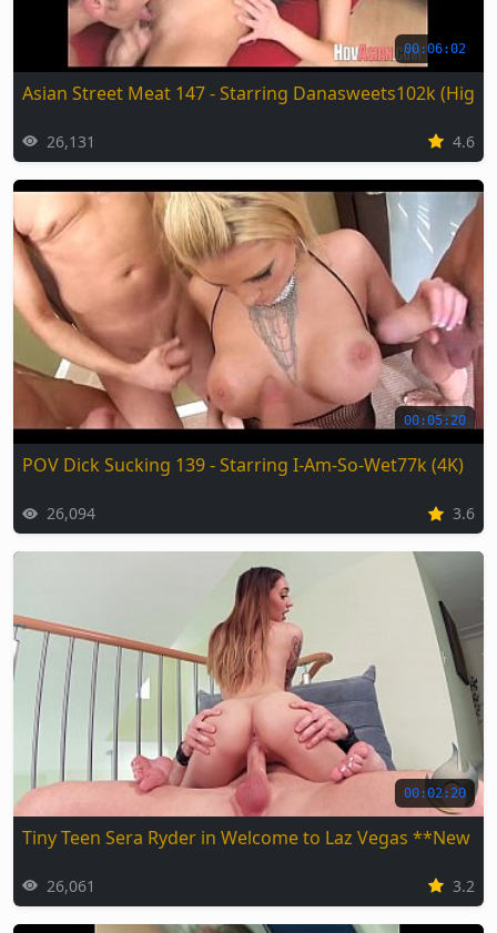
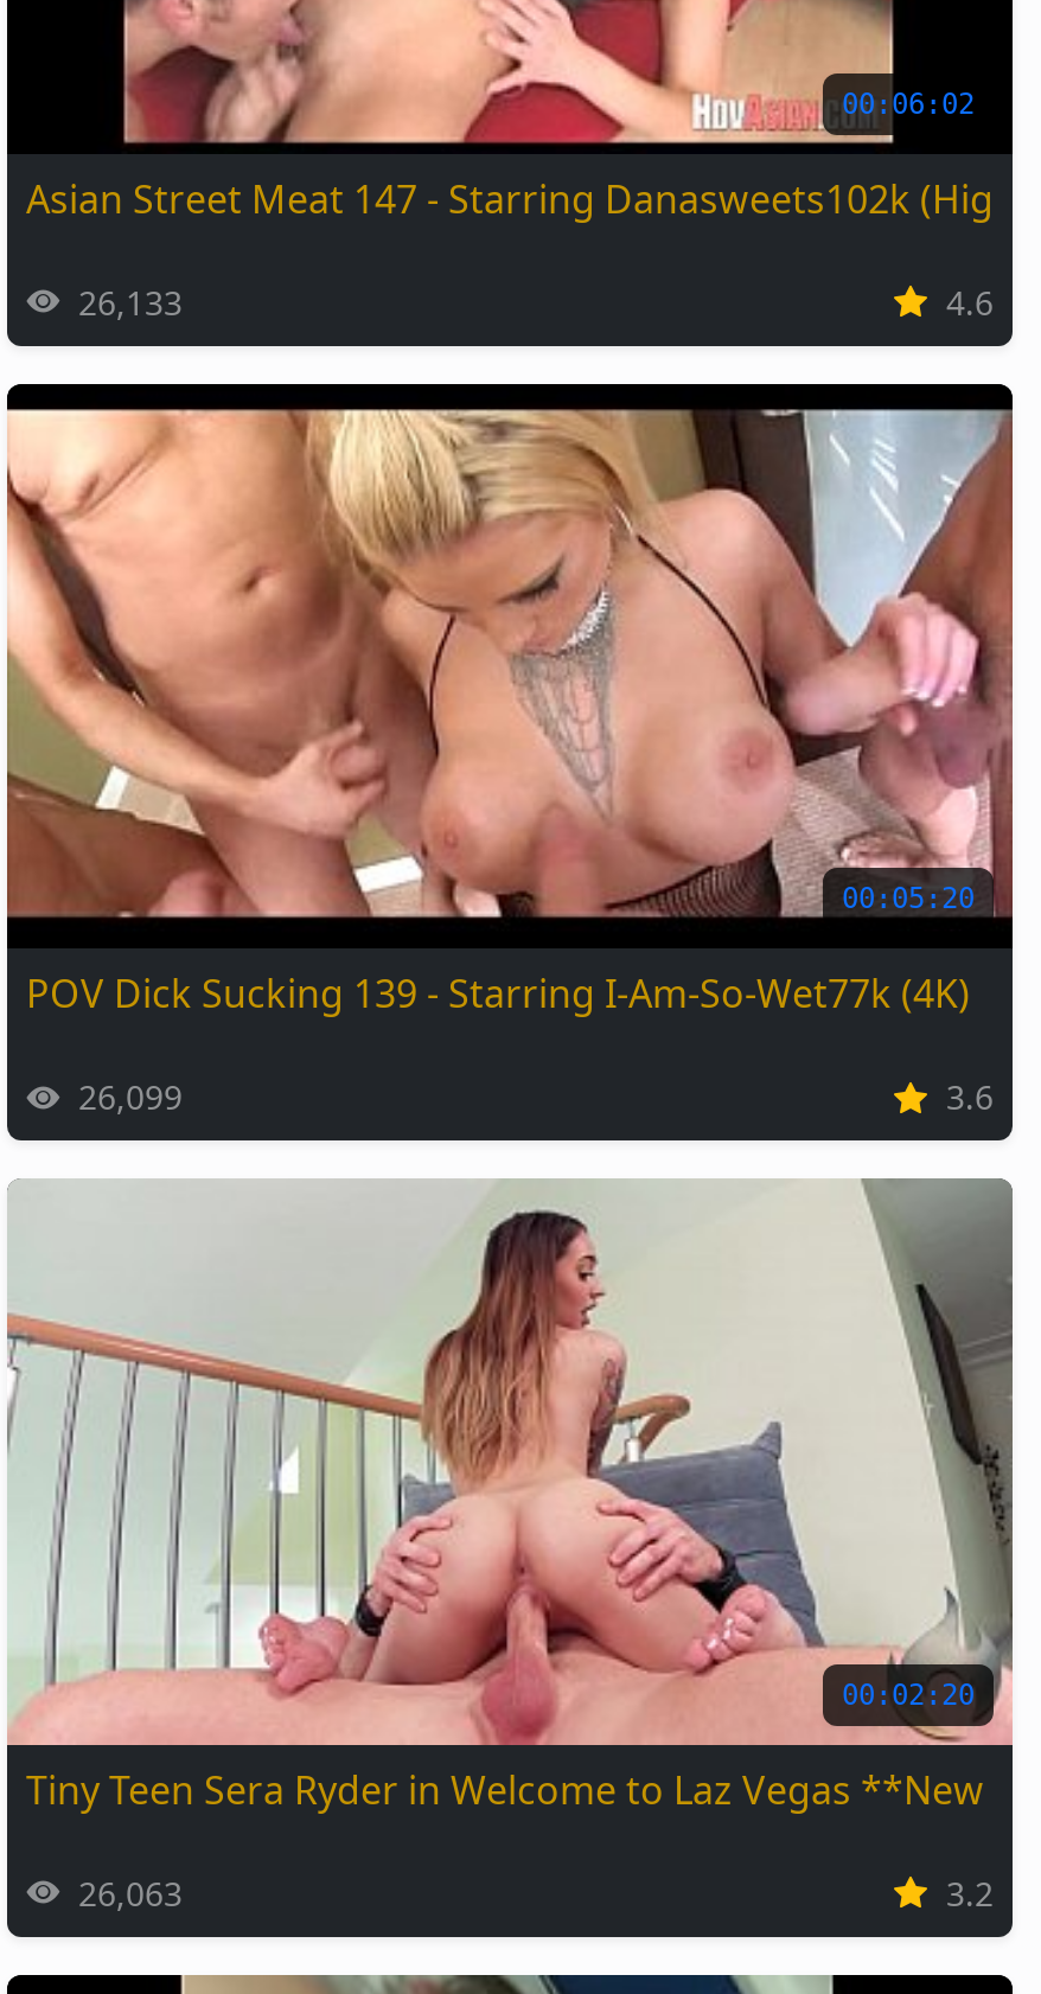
- 26,131
+ 26,133

- 26,094
+ 26,099

- 26,061
+ 26,063
